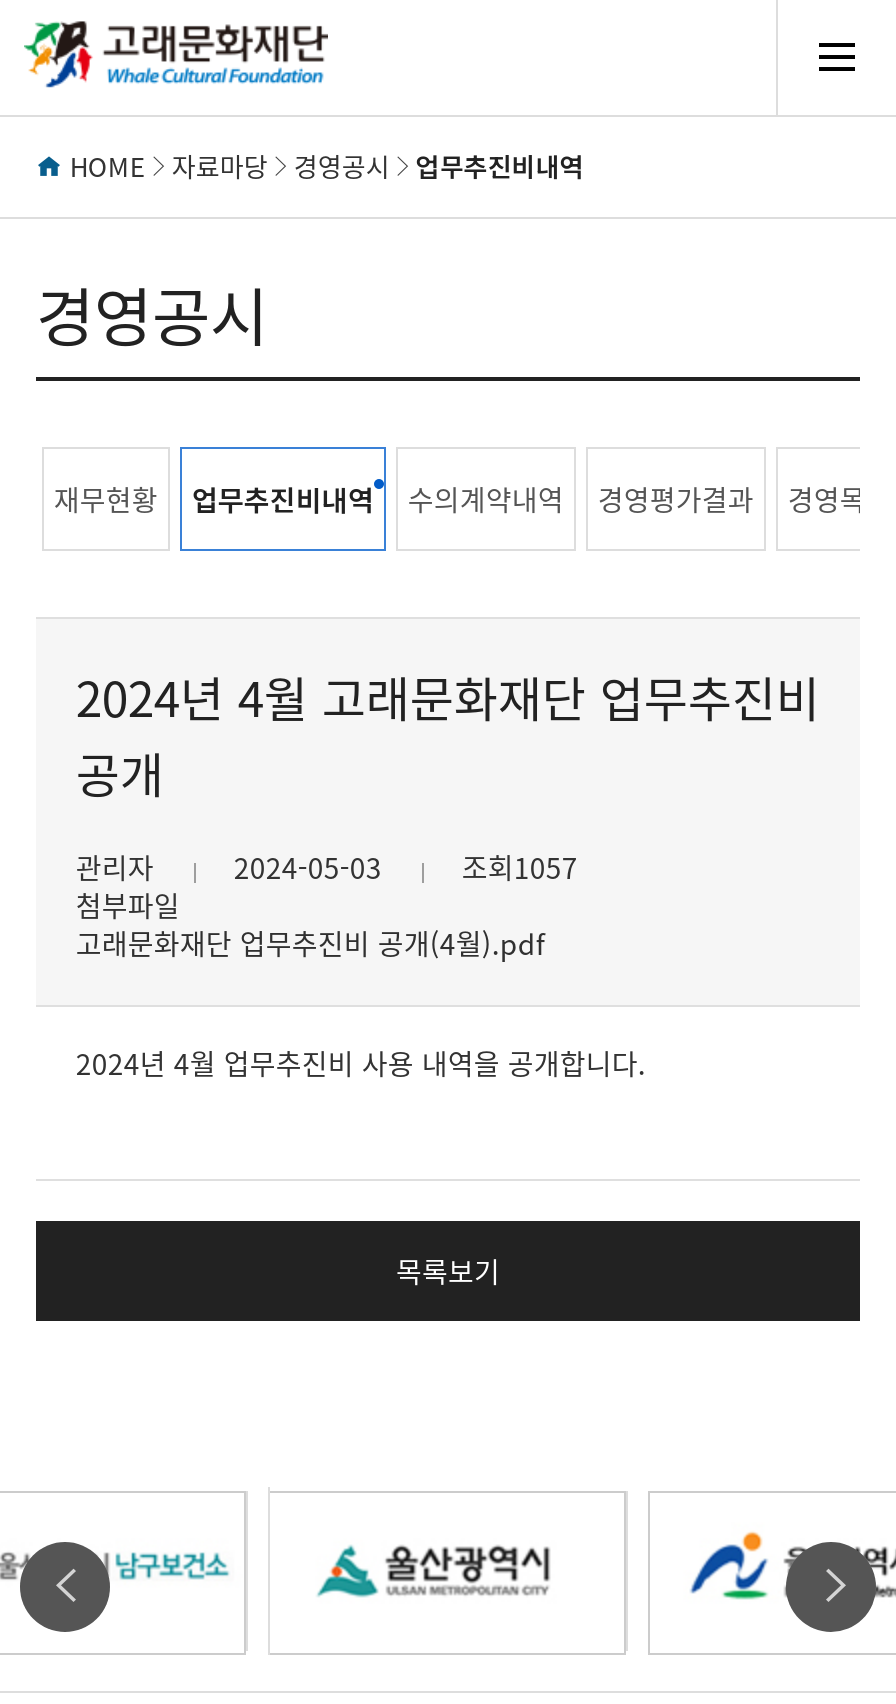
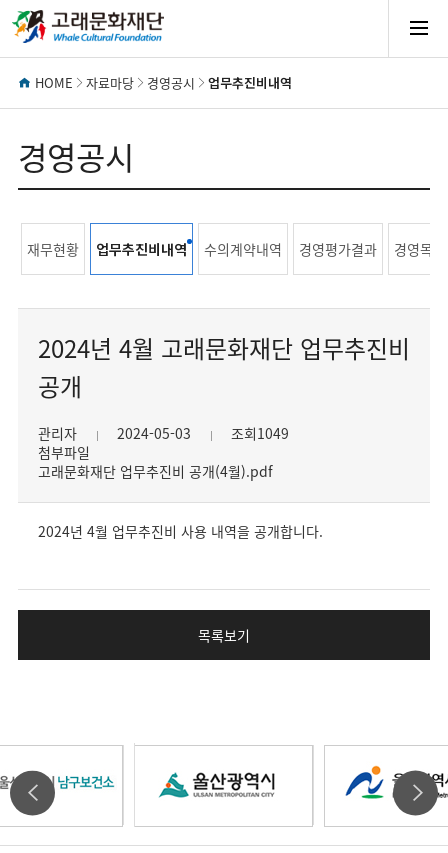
- 관리자 2024-05-03 조회1057
+ 관리자 2024-05-03 조회1049
